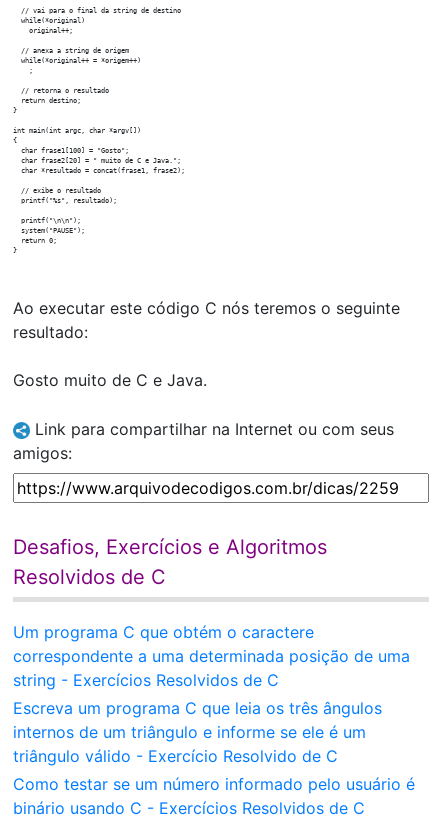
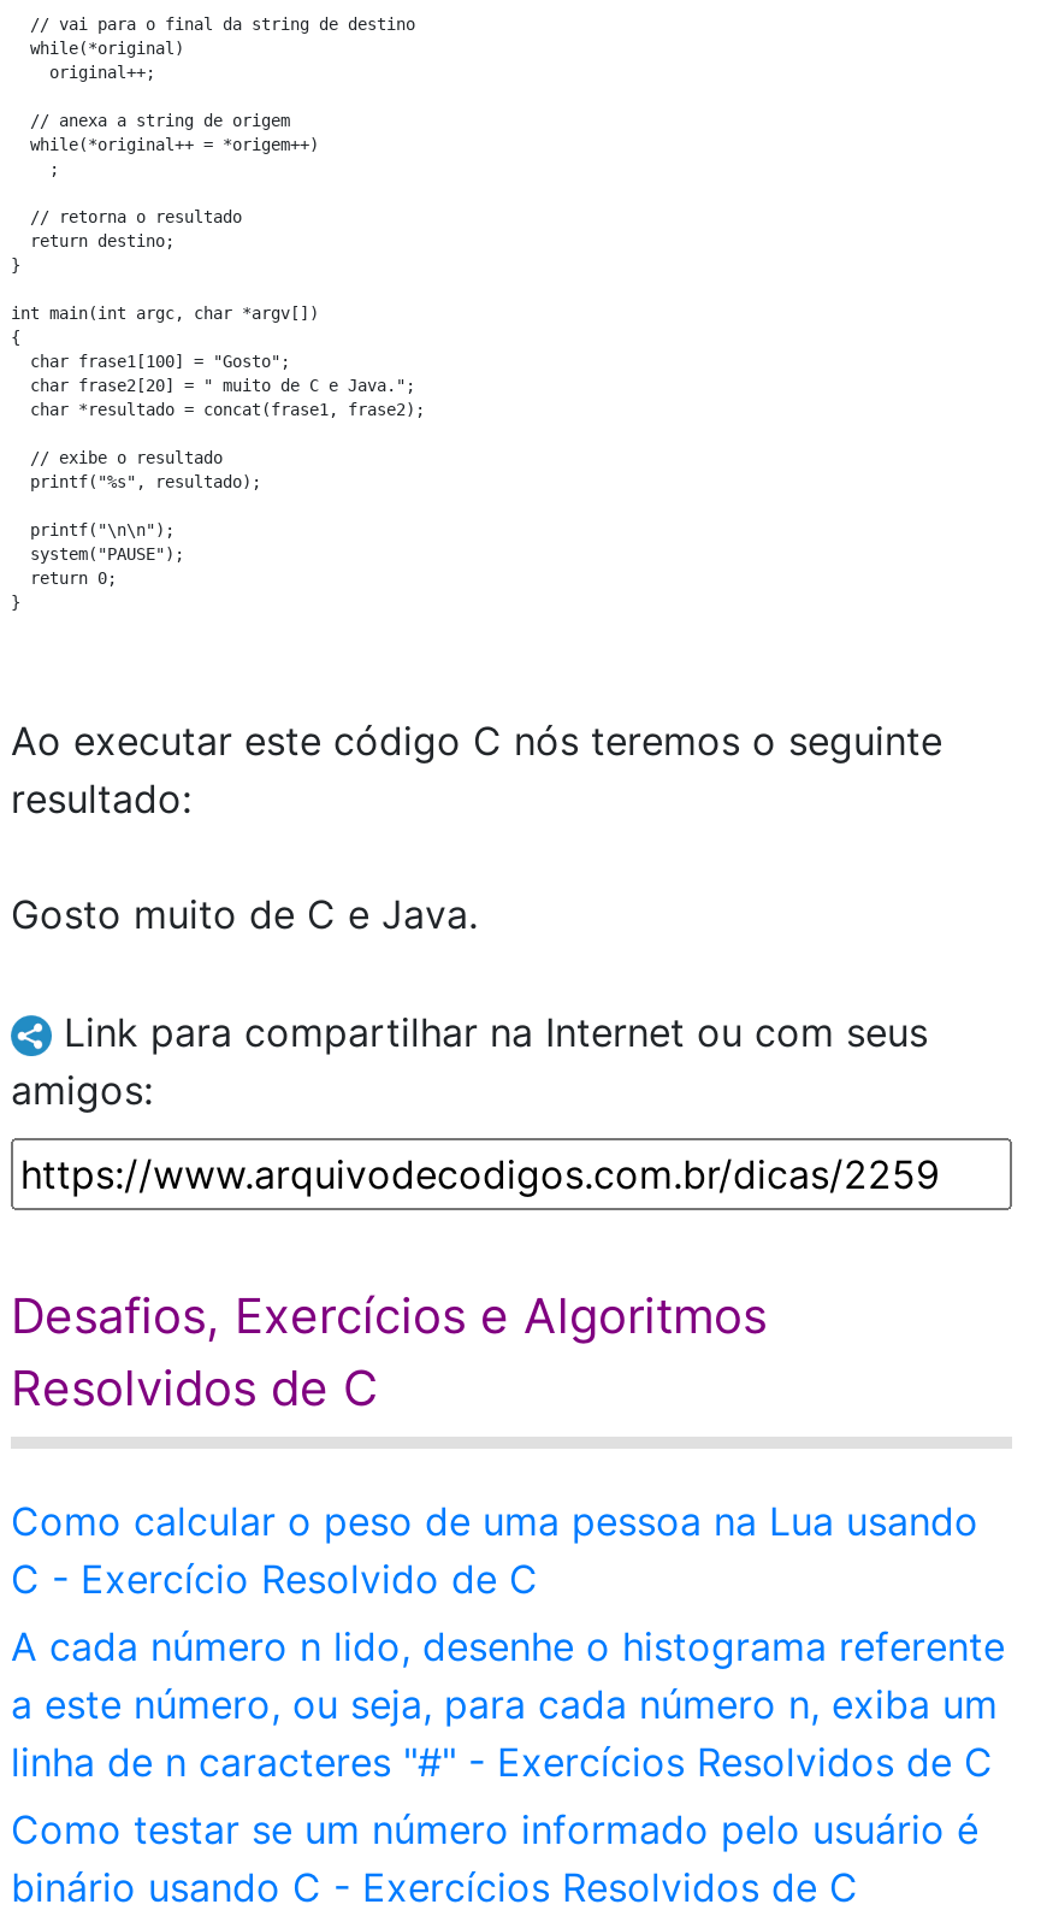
- Um programa C que obtém o caractere
- correspondente a uma determinada posição de uma
- string - Exercícios Resolvidos de C
- Escreva um programa C que leia os três ângulos
- internos de um triângulo e informe se ele é um
- triângulo válido - Exercício Resolvido de C
+ Como calcular o peso de uma pessoa na Lua usando
+ C - Exercício Resolvido de C
+ A cada número n lido, desenhe o histograma referente
+ a este número, ou seja, para cada número n, exiba um
+ linha de n caracteres "#" - Exercícios Resolvidos de C
